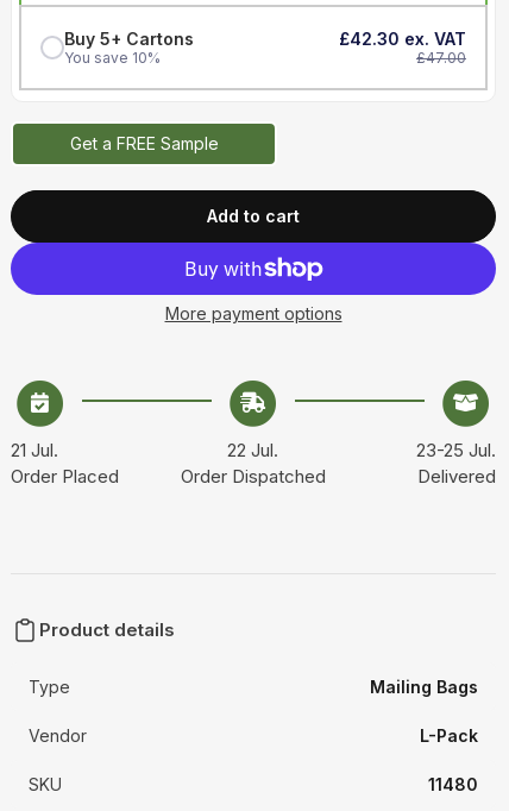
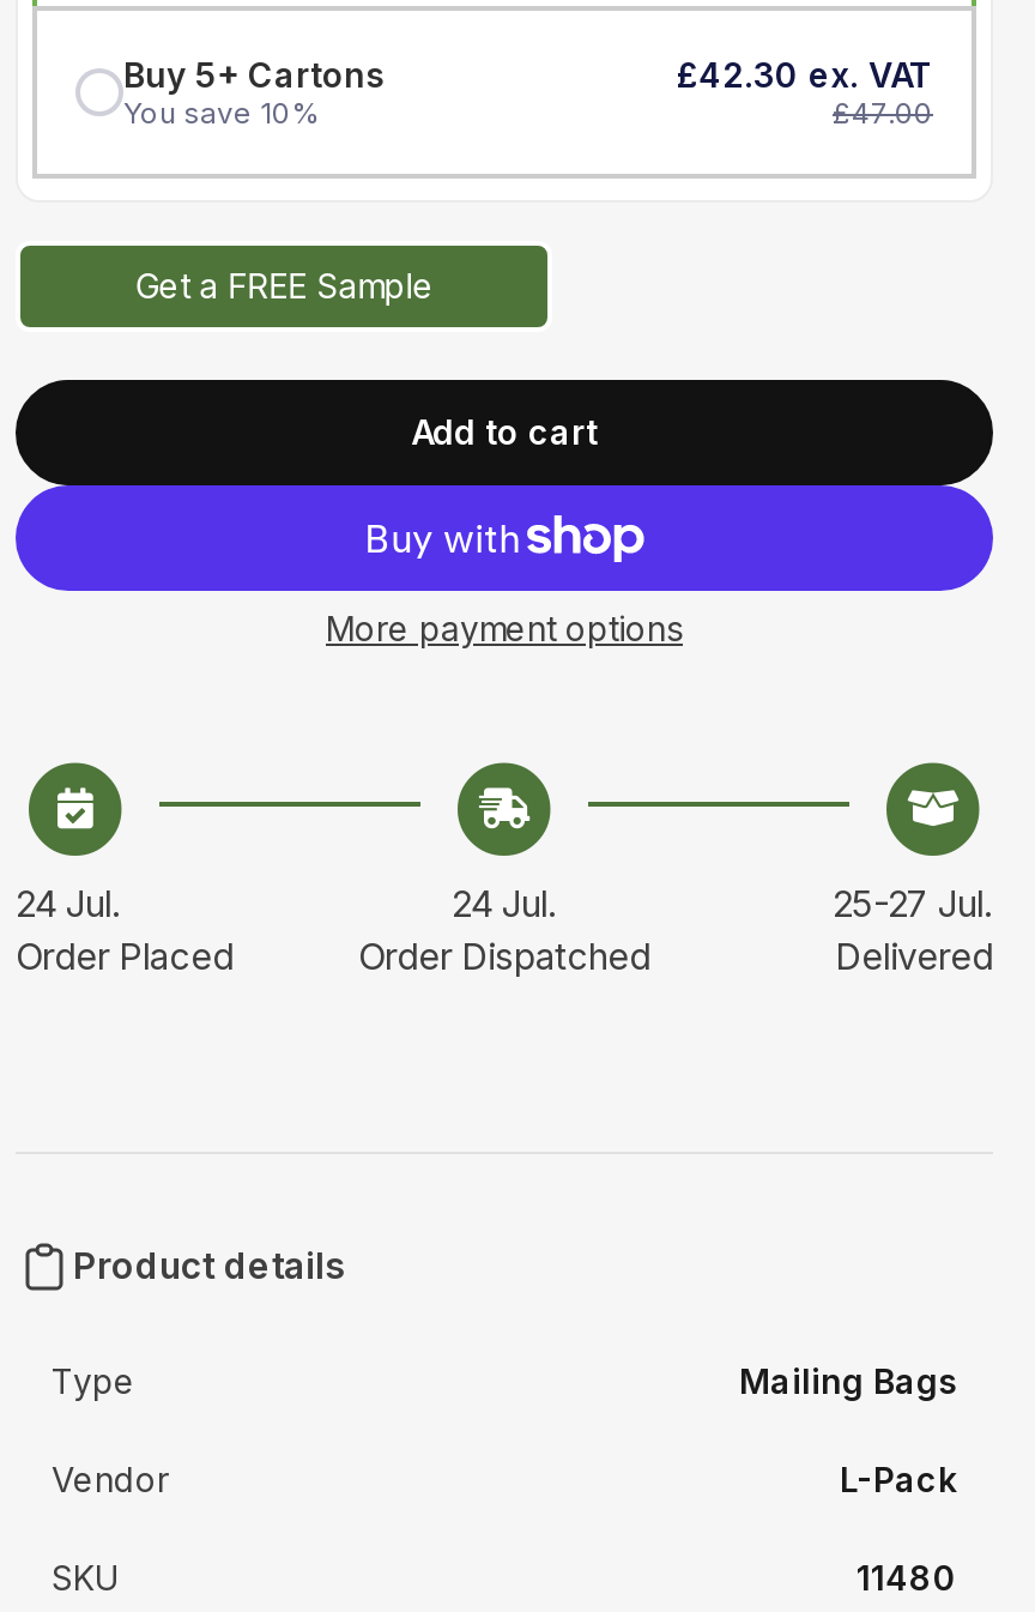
- 21 Jul.
+ 24 Jul.

- 22 Jul.
+ 24 Jul.

- 23-25 Jul.
+ 25-27 Jul.
